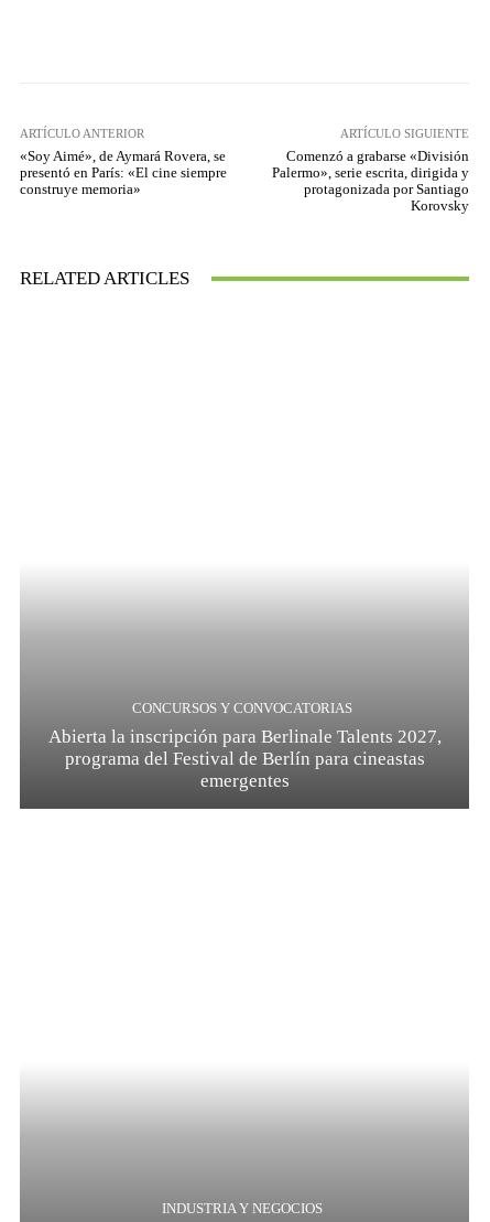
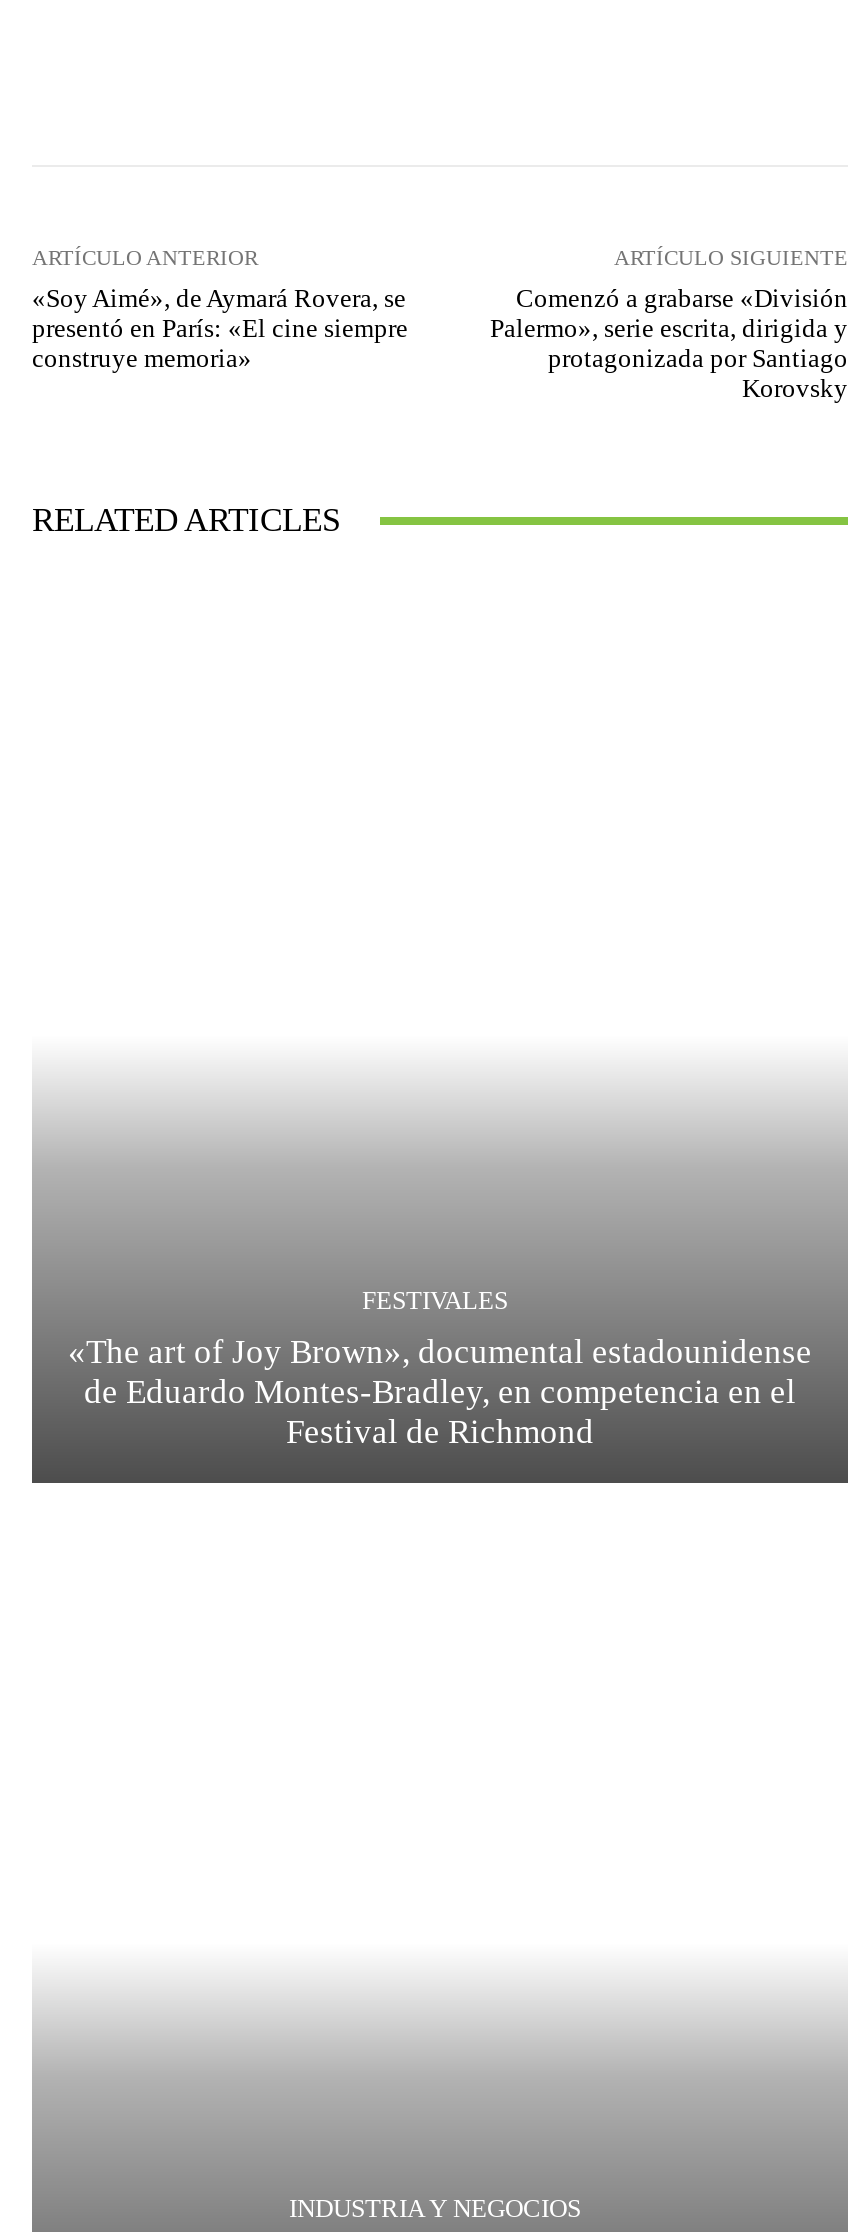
- CONCURSOS Y CONVOCATORIAS
+ FESTIVALES

- Abierta la inscripción para Berlinale Talents 2027,
- programa del Festival de Berlín para cineastas
- emergentes
+ «The art of Joy Brown», documental estadounidense
+ de Eduardo Montes-Bradley, en competencia en el
+ Festival de Richmond
